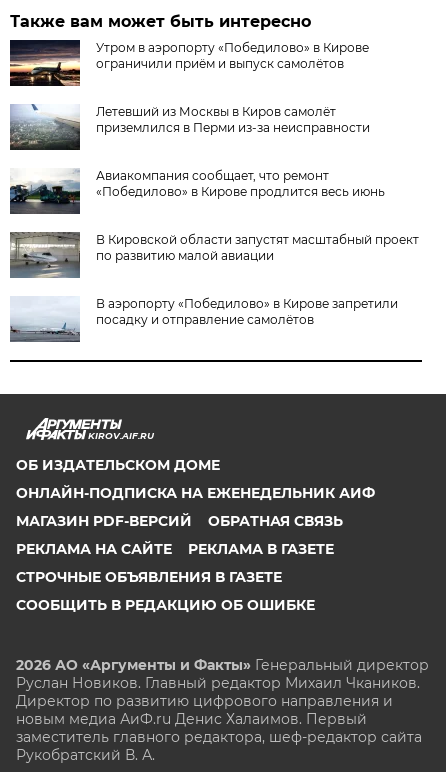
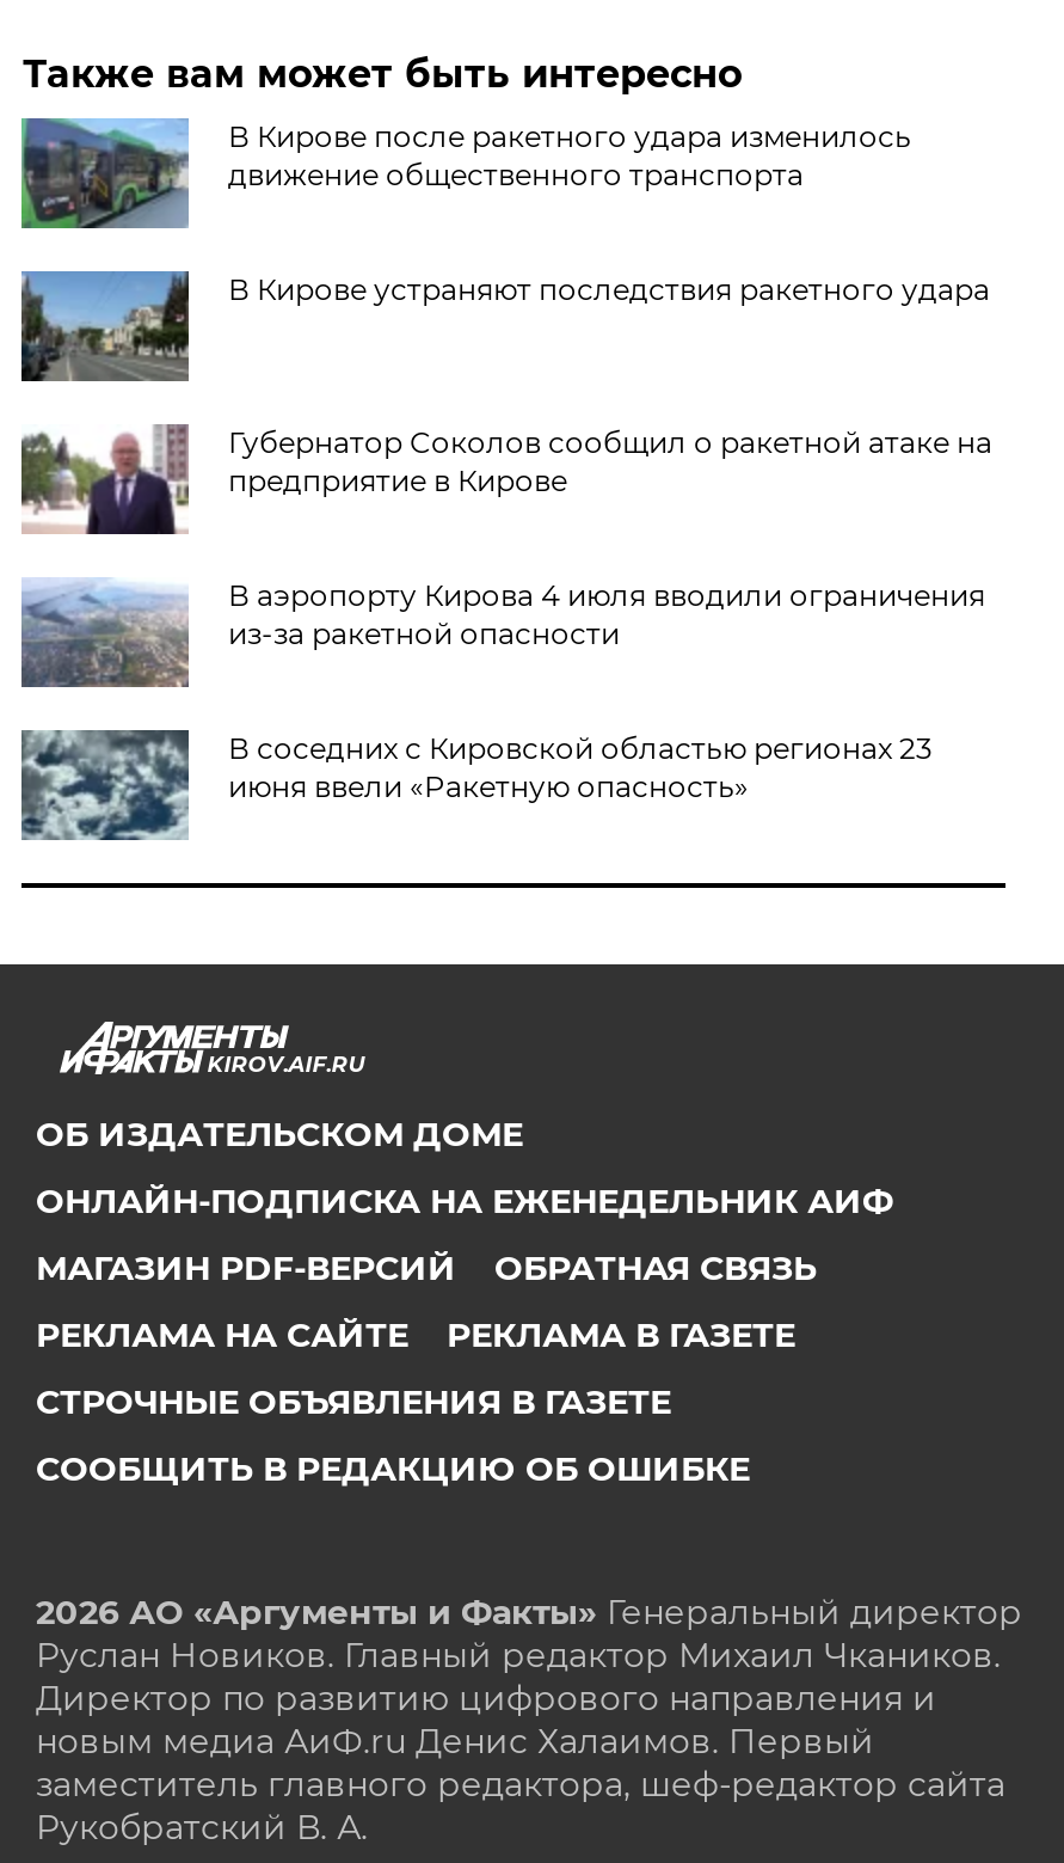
- [image]
- Утром в аэропорту «Победилово» в Кирове
- ограничили приём и выпуск самолётов
+ [image]
+ В Кирове после ракетного удара изменилось
+ движение общественного транспорта

- [image]
- Летевший из Москвы в Киров самолёт
- приземлился в Перми из-за неисправности
+ [image]
+ В Кирове устраняют последствия ракетного удара

- [image]
- Авиакомпания сообщает, что ремонт
- «Победилово» в Кирове продлится весь июнь
+ [image]
+ Губернатор Соколов сообщил о ракетной атаке на
+ предприятие в Кирове

- [image]
- В Кировской области запустят масштабный проект
- по развитию малой авиации
+ [image]
+ В аэропорту Кирова 4 июля вводили ограничения
+ из-за ракетной опасности

- [image]
- В аэропорту «Победилово» в Кирове запретили
- посадку и отправление самолётов
+ [image]
+ В соседних с Кировской областью регионах 23
+ июня ввели «Ракетную опасность»
